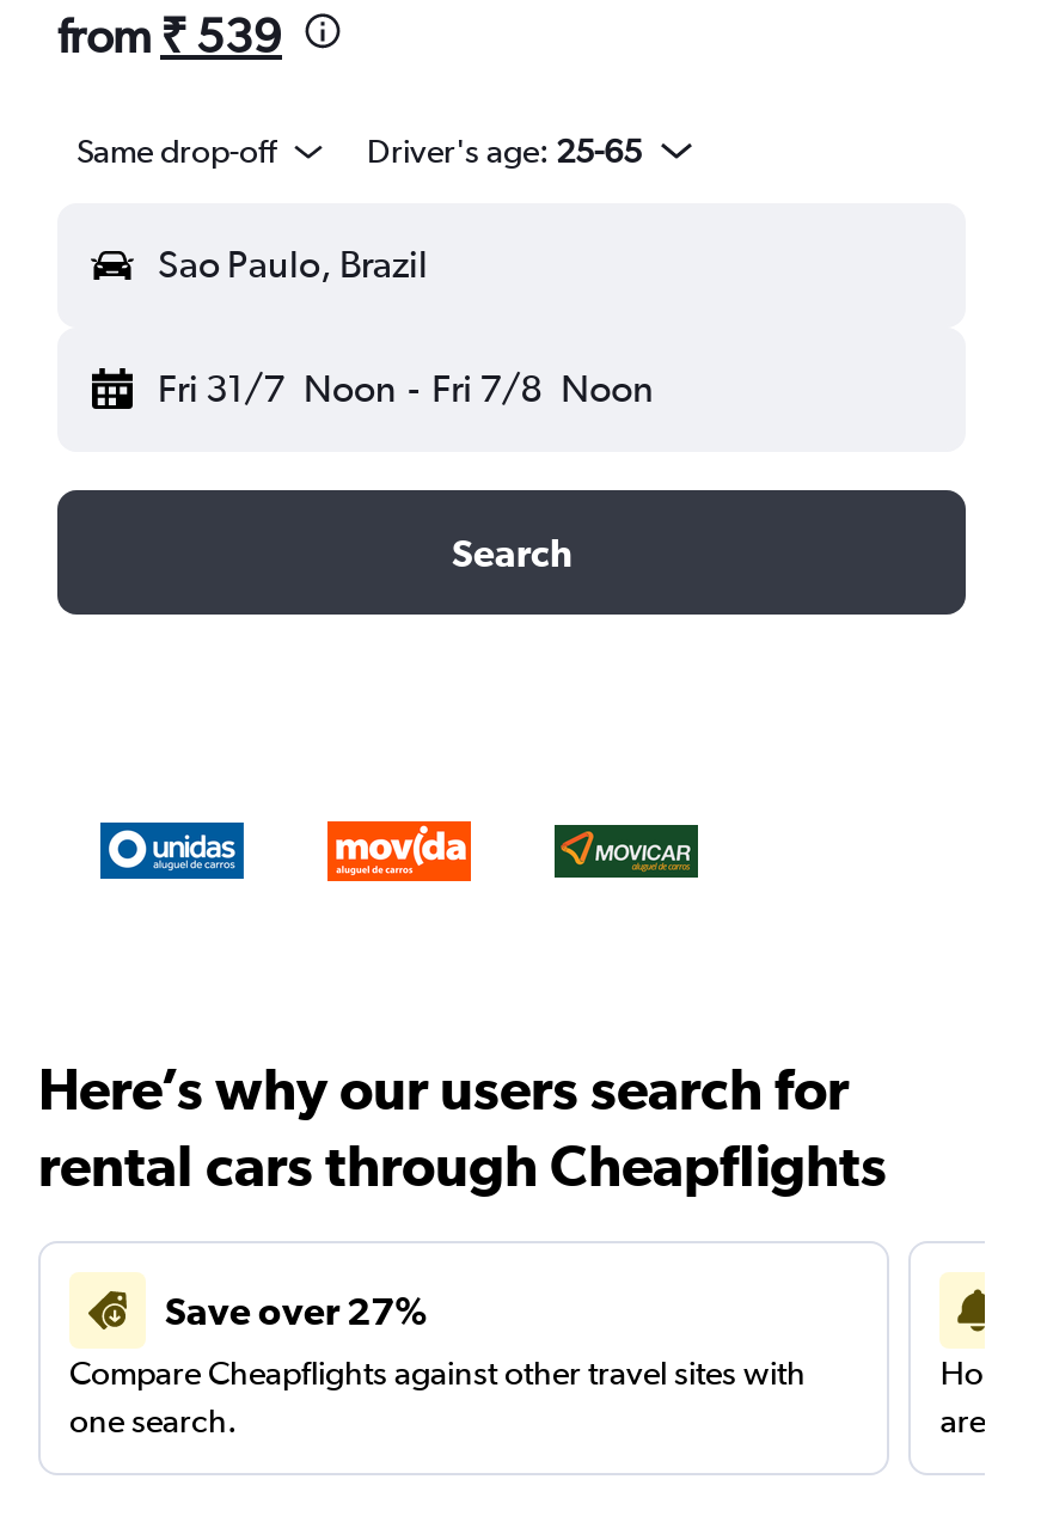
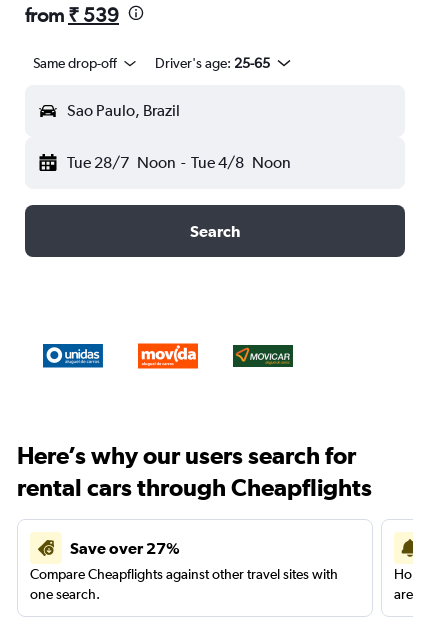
- Fri 31/7 Noon - Fri 7/8 Noon
+ Tue 28/7 Noon - Tue 4/8 Noon
